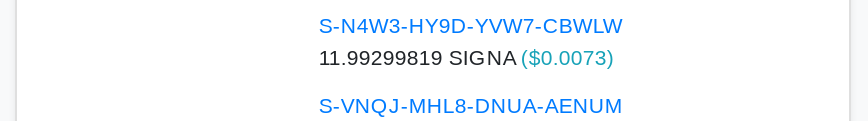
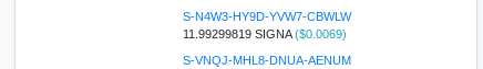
- 11.99299819 SIGNA ($0.0073)
+ 11.99299819 SIGNA ($0.0069)
